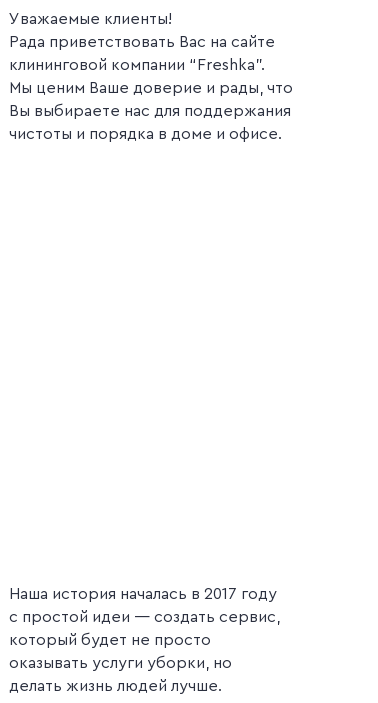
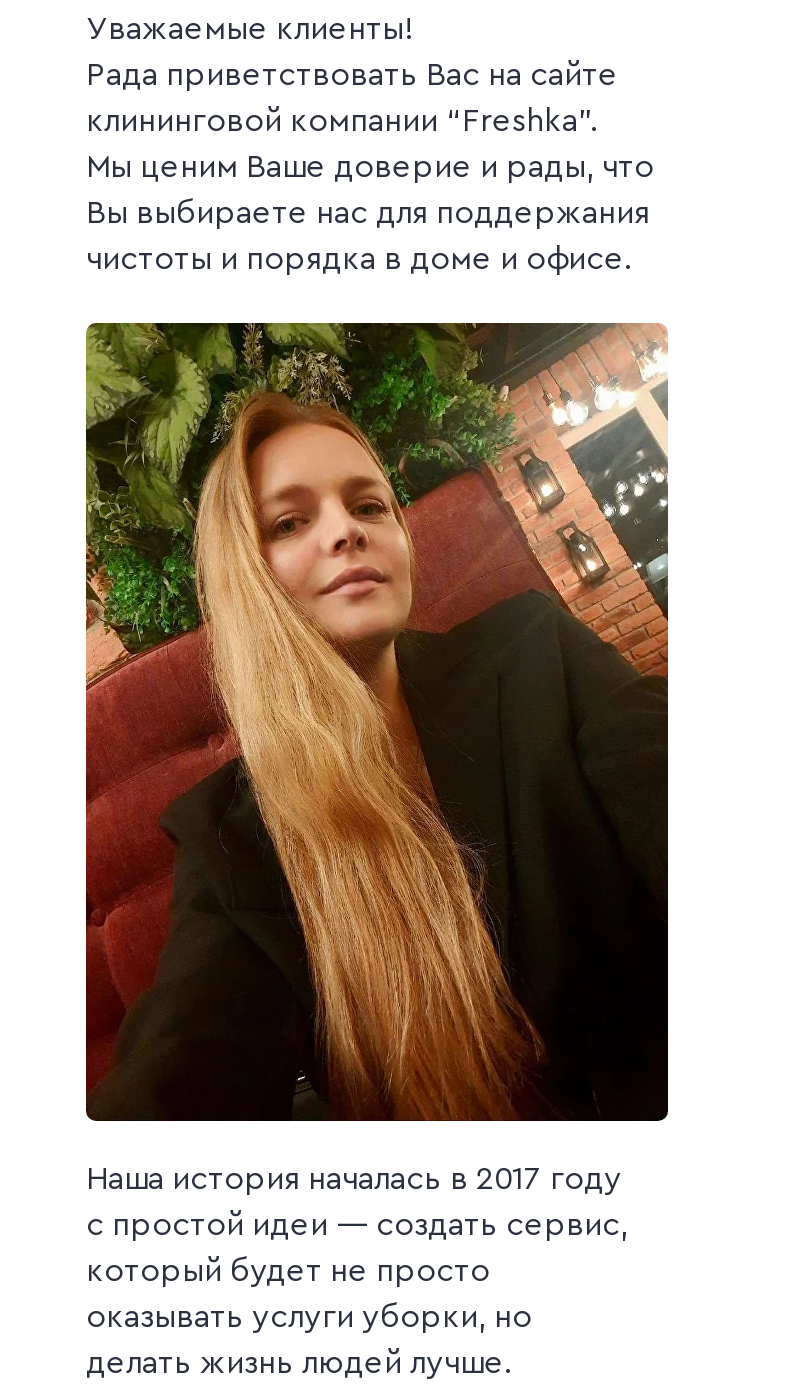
+ [image]
